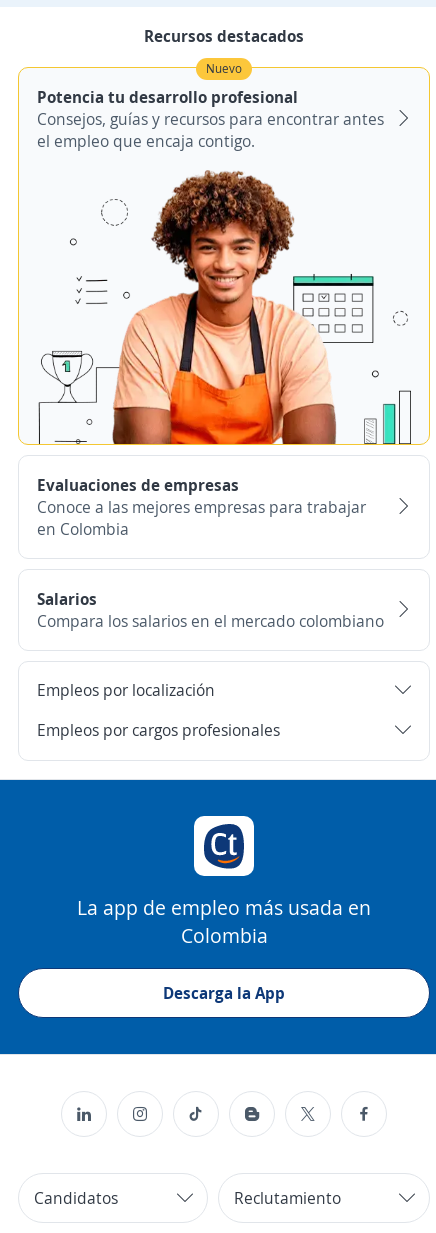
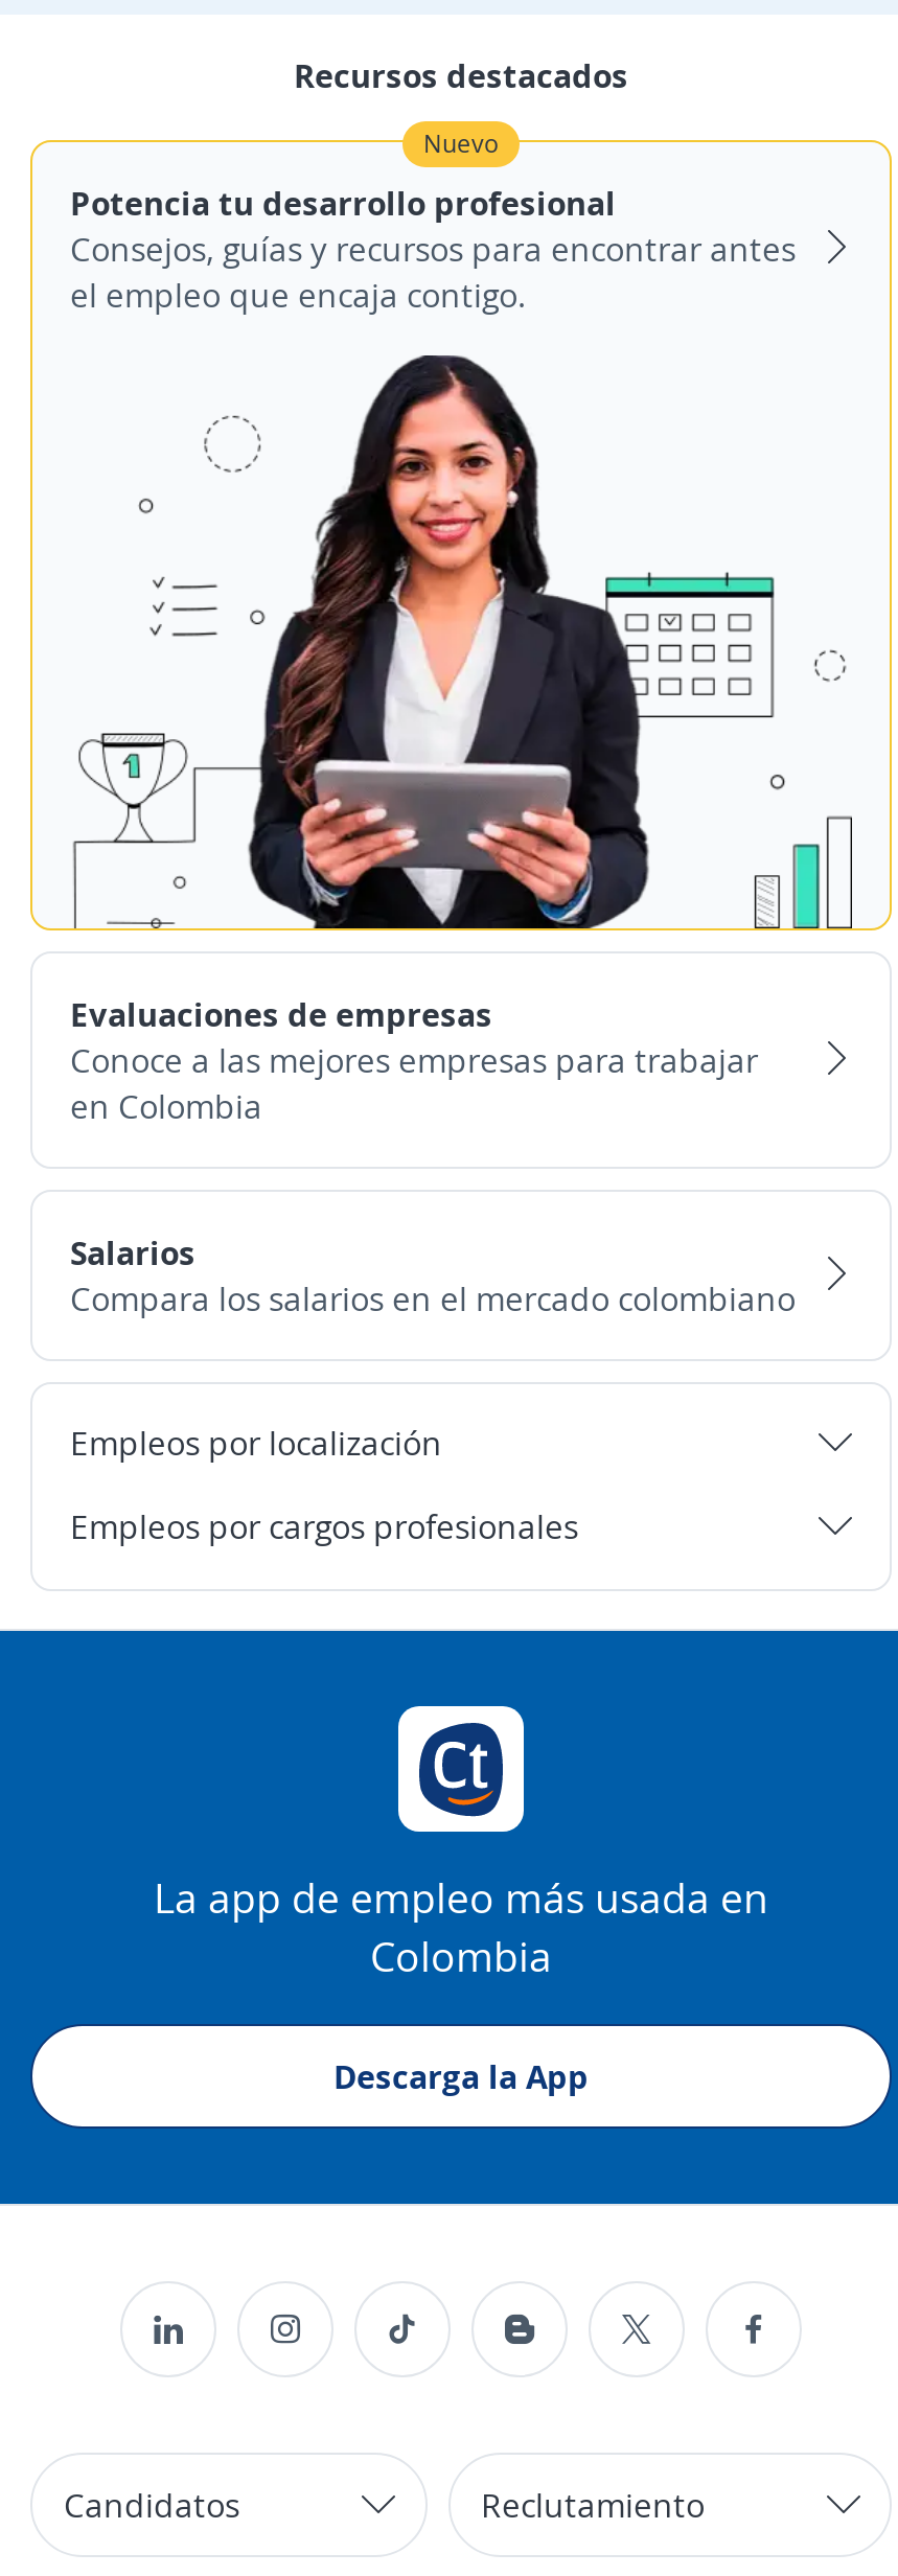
- [image]
+ [image]
